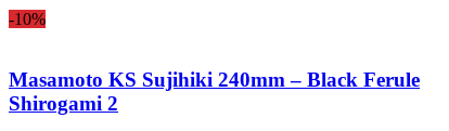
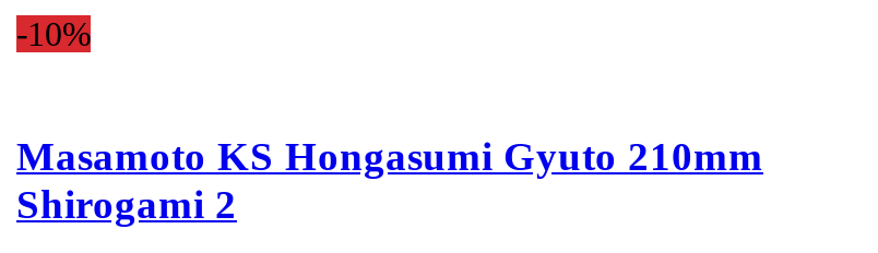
- Masamoto KS Sujihiki 240mm – Black Ferule
+ Masamoto KS Hongasumi Gyuto 210mm
